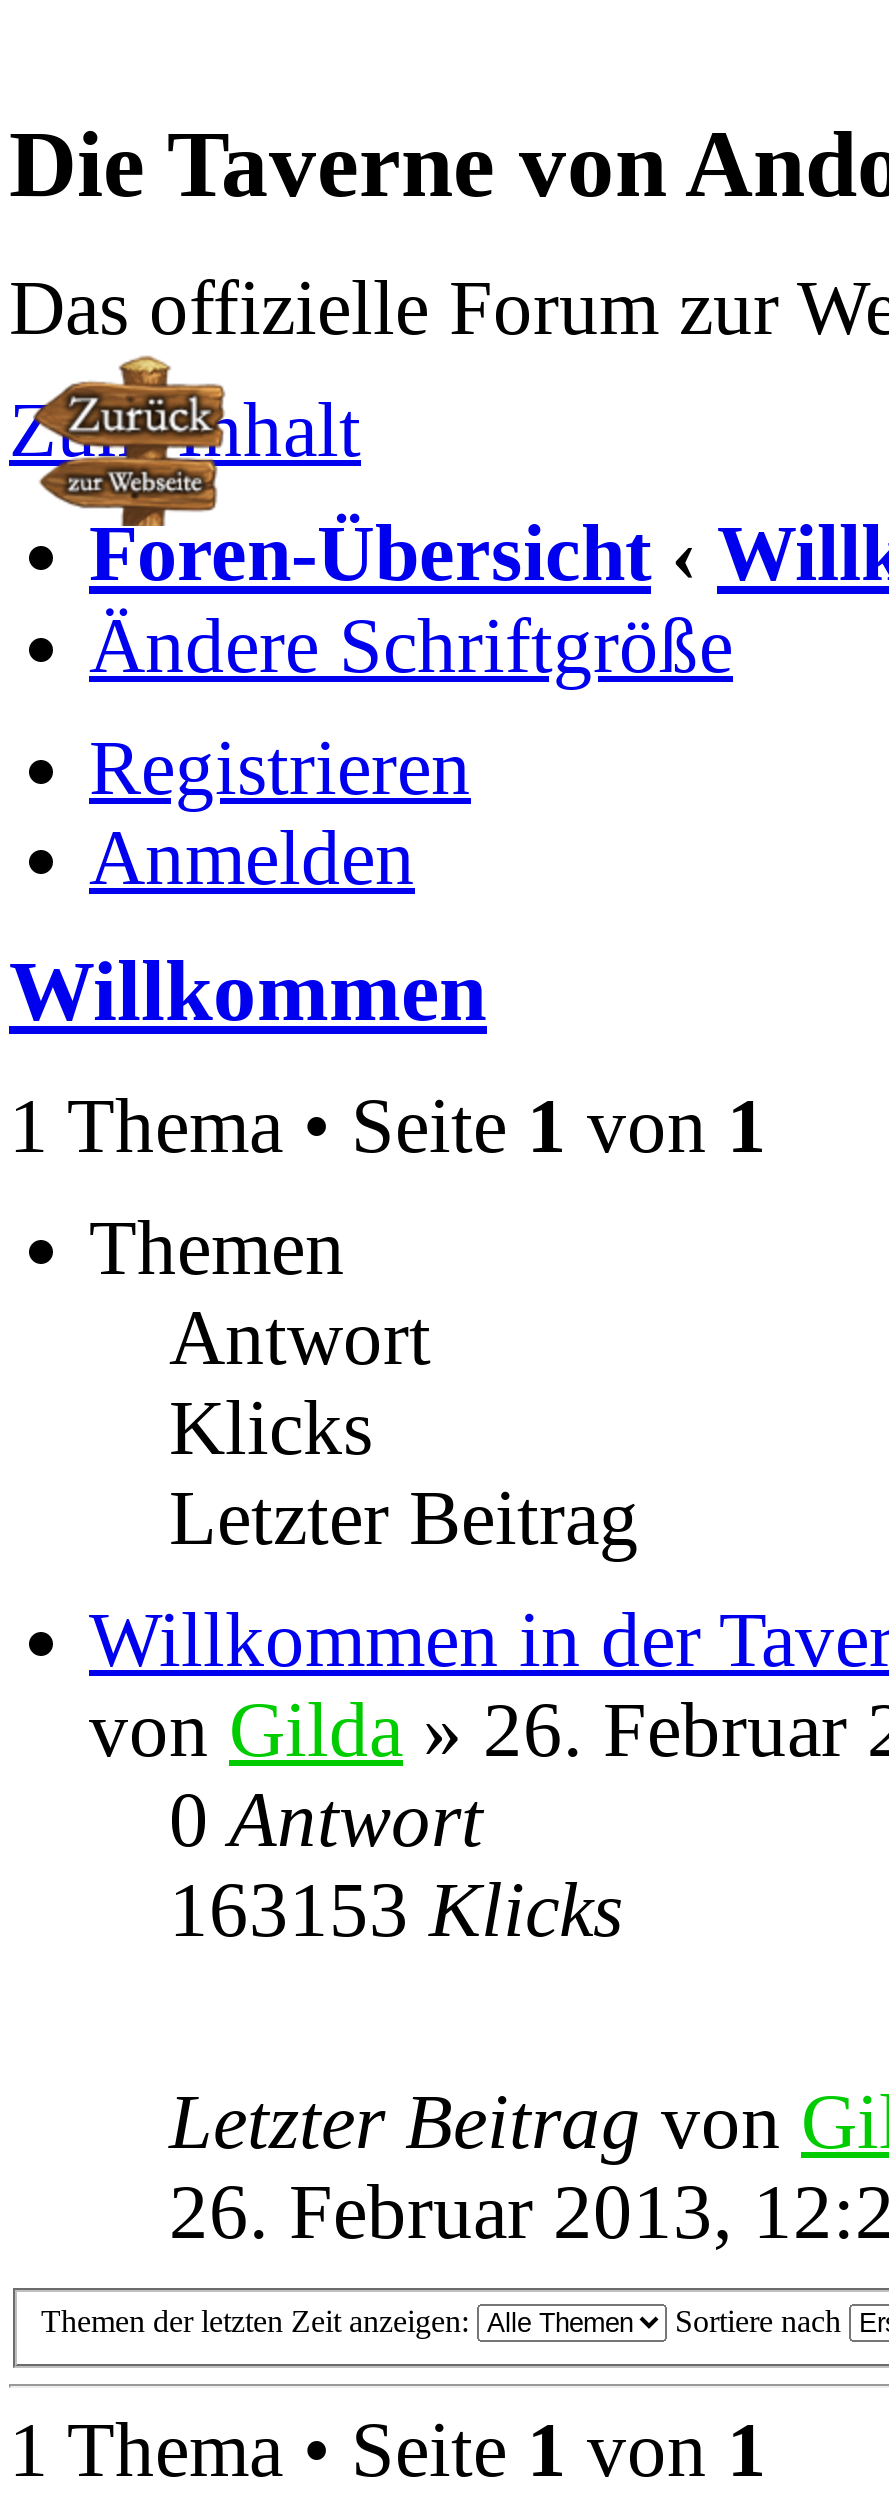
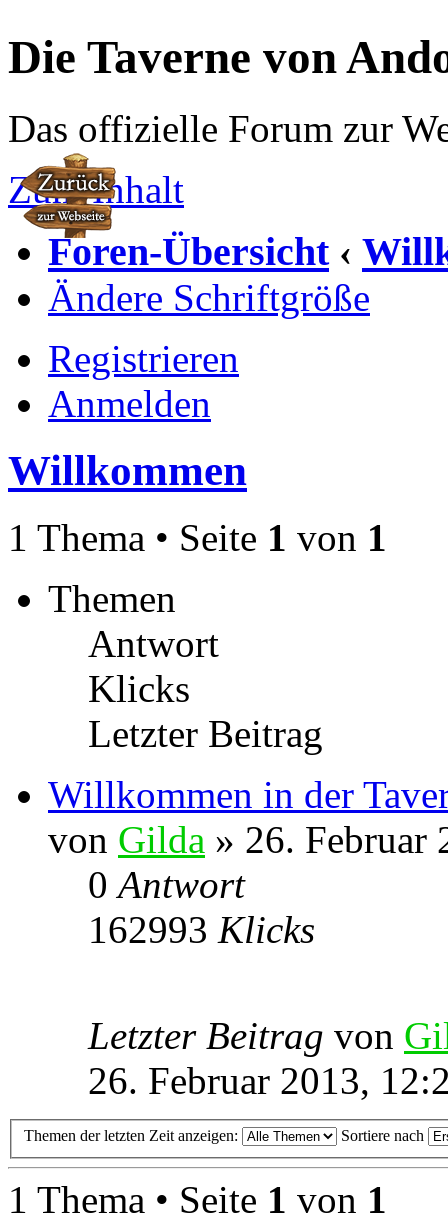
- 163153 Klicks
+ 162993 Klicks
